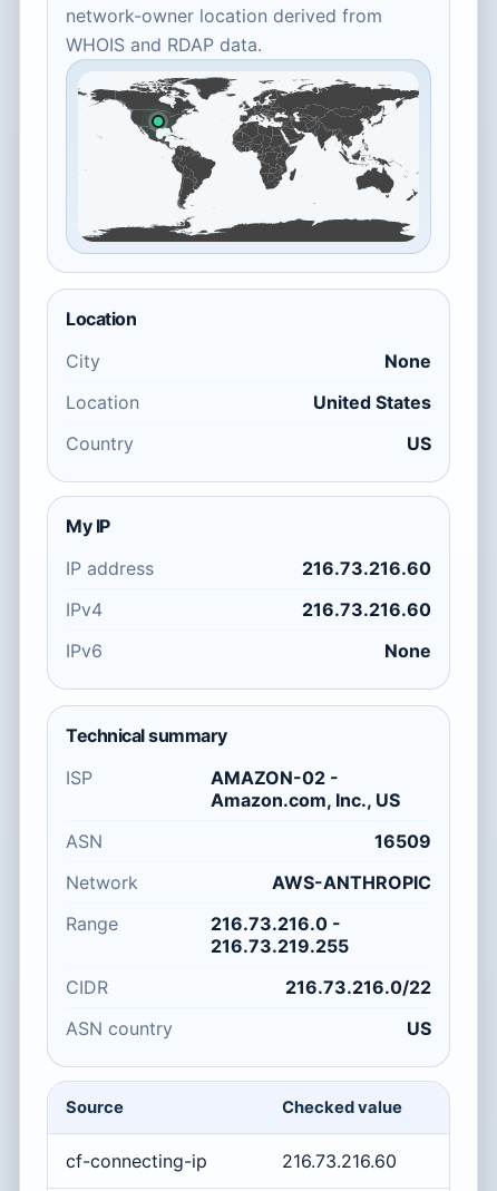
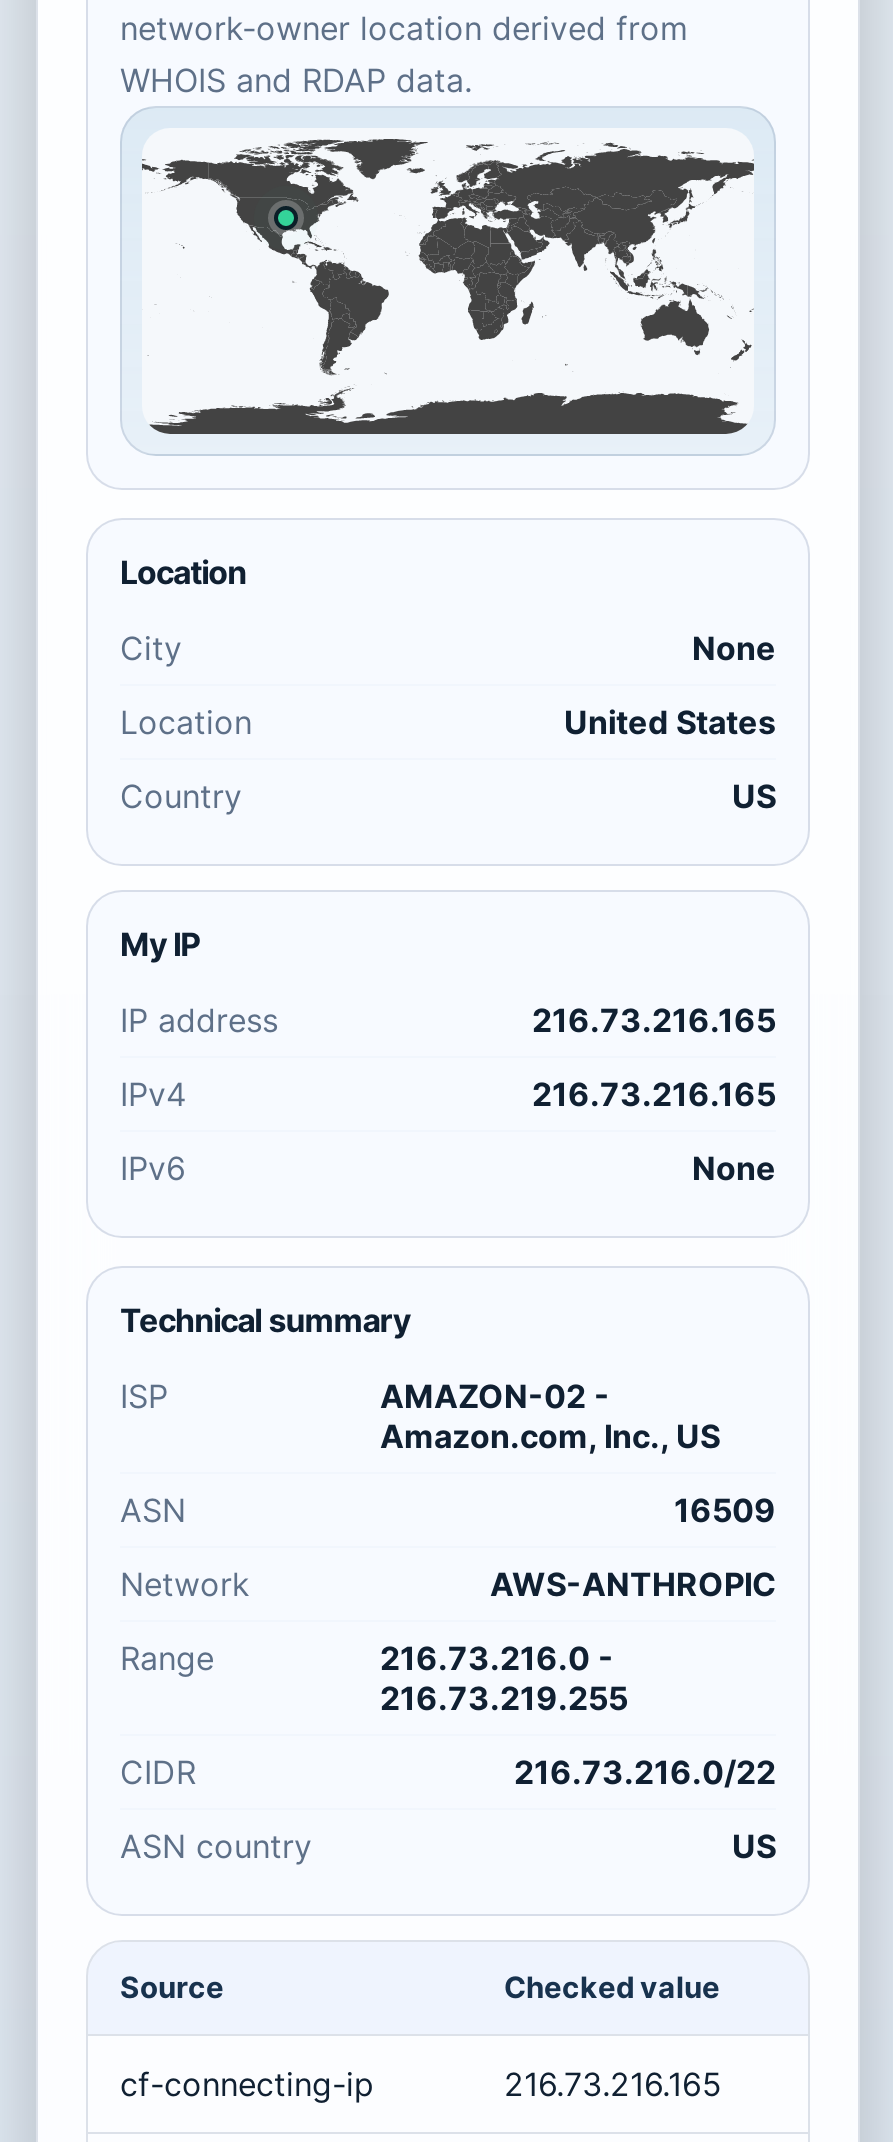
- 216.73.216.60
+ 216.73.216.165

- 216.73.216.60
+ 216.73.216.165

- 216.73.216.60
+ 216.73.216.165
